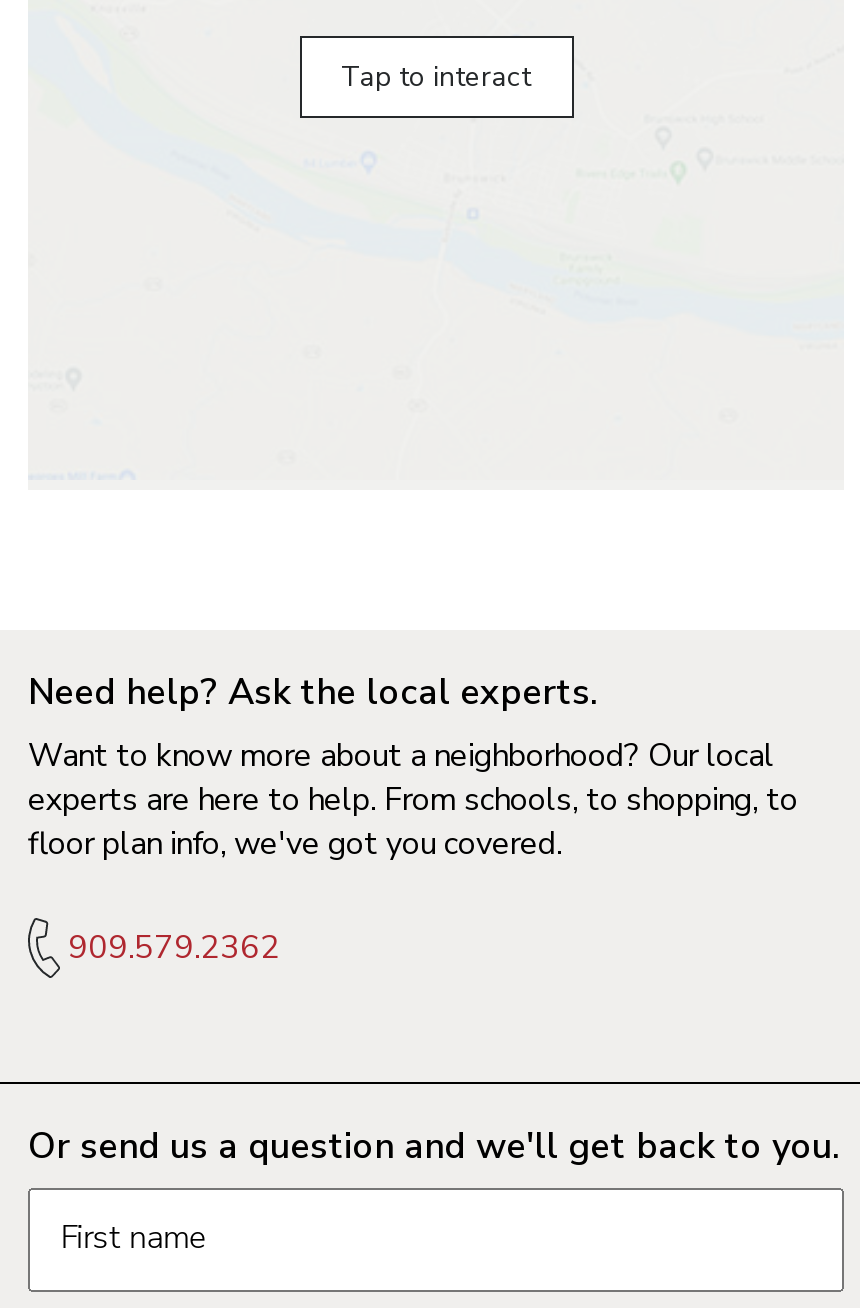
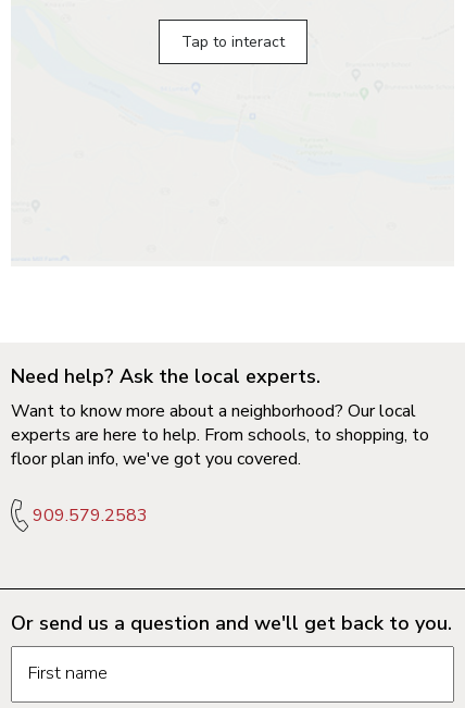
- 909.579.2362
+ 909.579.2583
